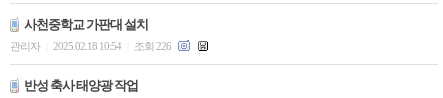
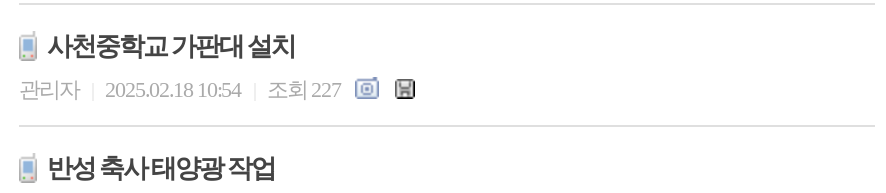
- 관리자 2025.02.18 10:54 조회 226
+ 관리자 2025.02.18 10:54 조회 227
